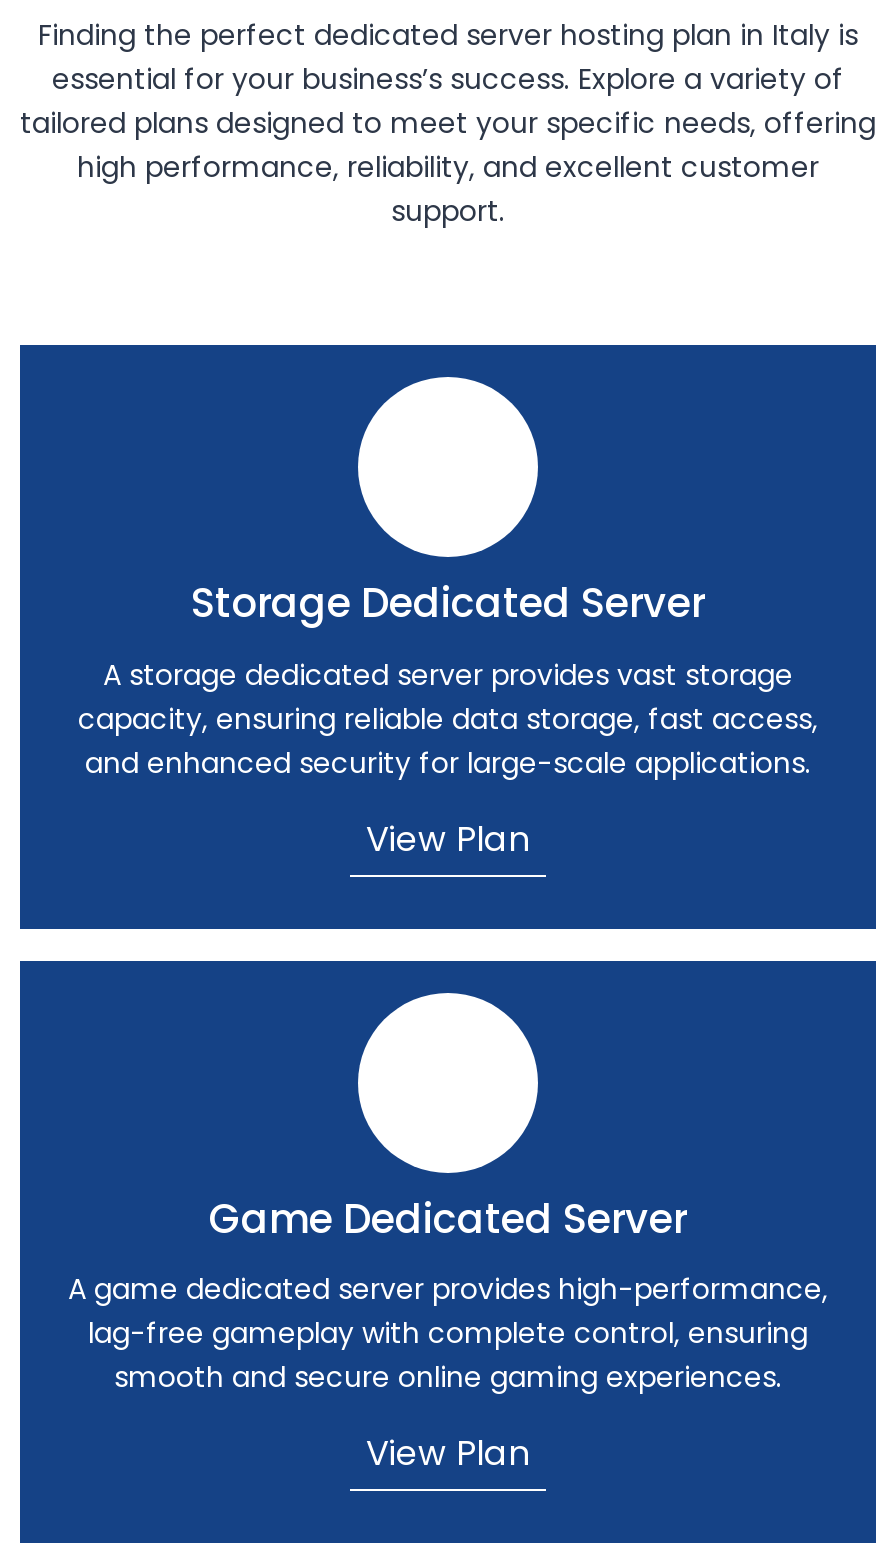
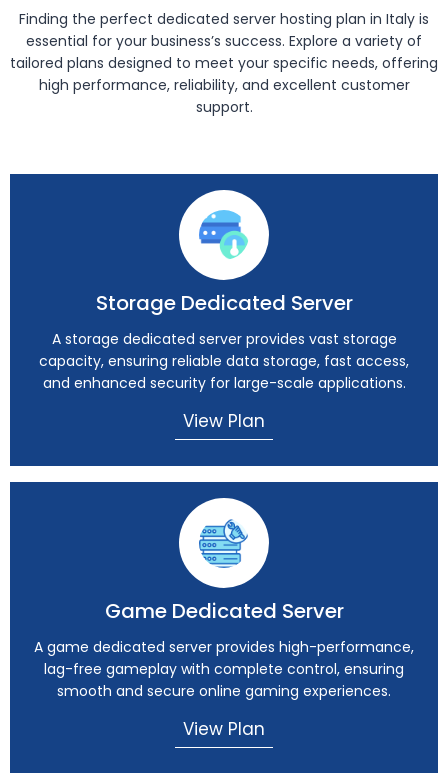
+ [image]

+ [image]
